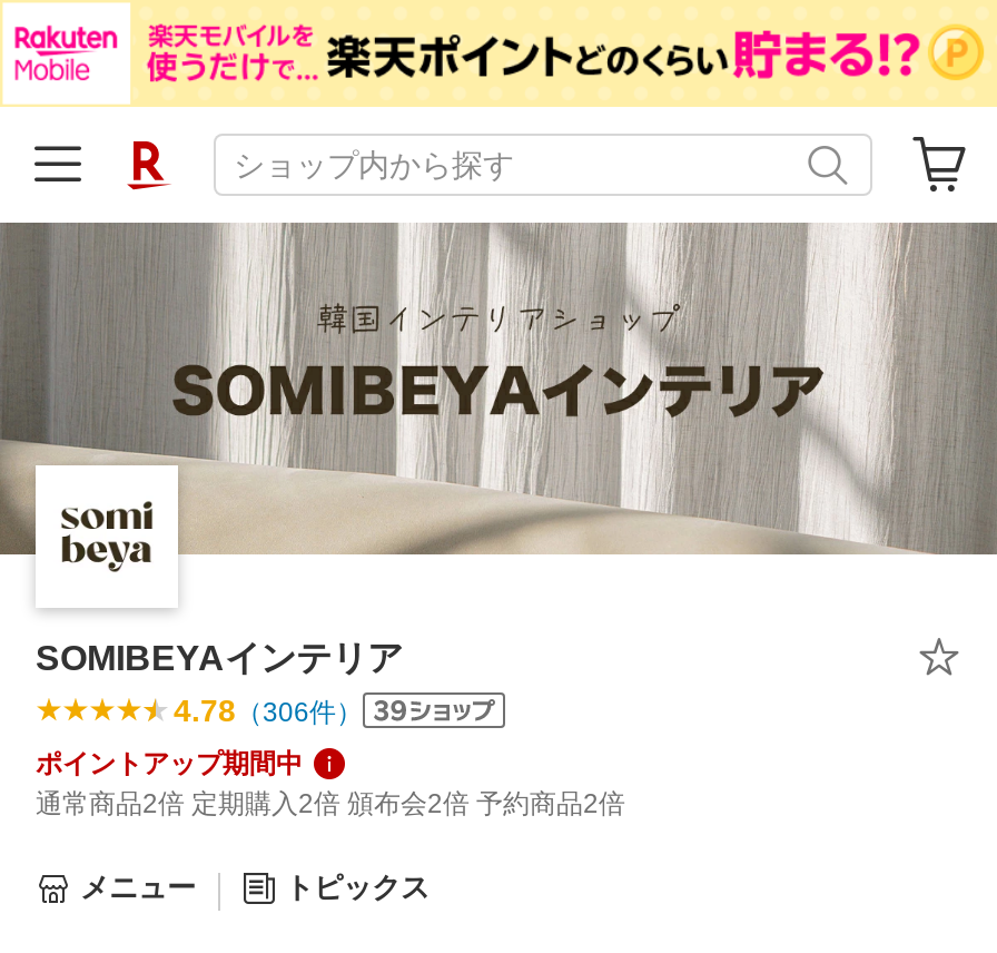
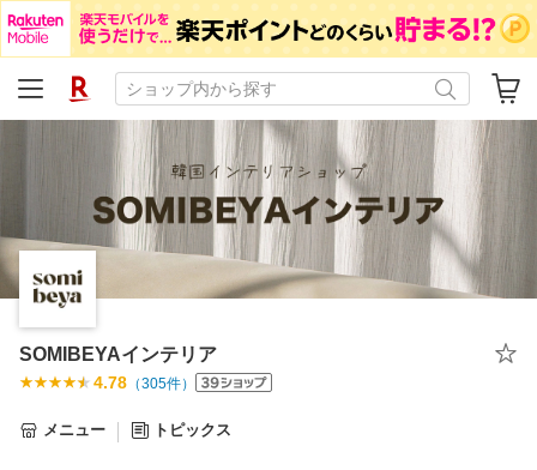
- 4.78（306件）
- ポイントアップ期間中
- 通常商品2倍 定期購入2倍 頒布会2倍 予約商品2倍
+ 4.78（305件）
